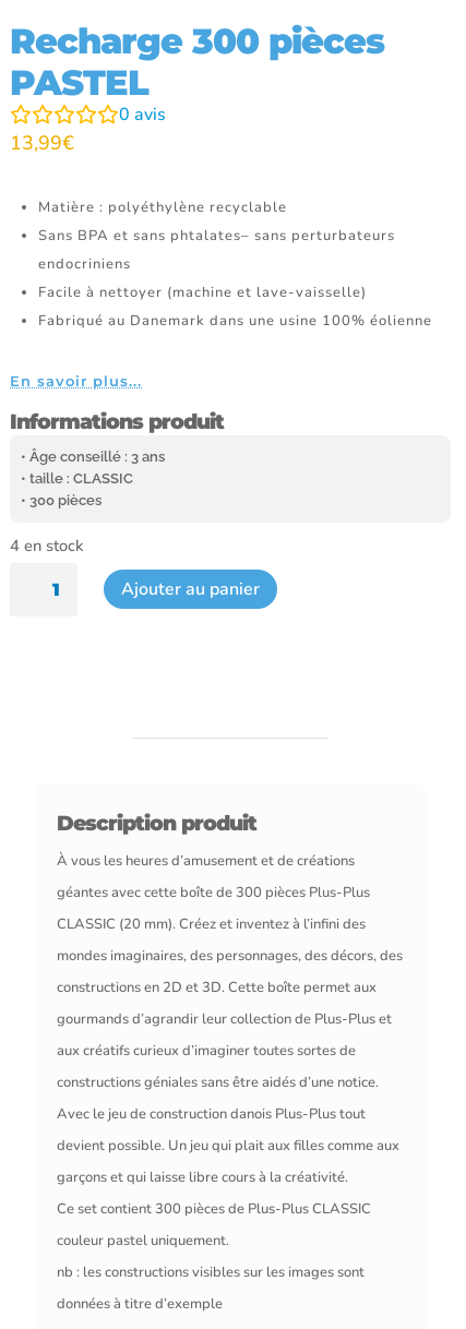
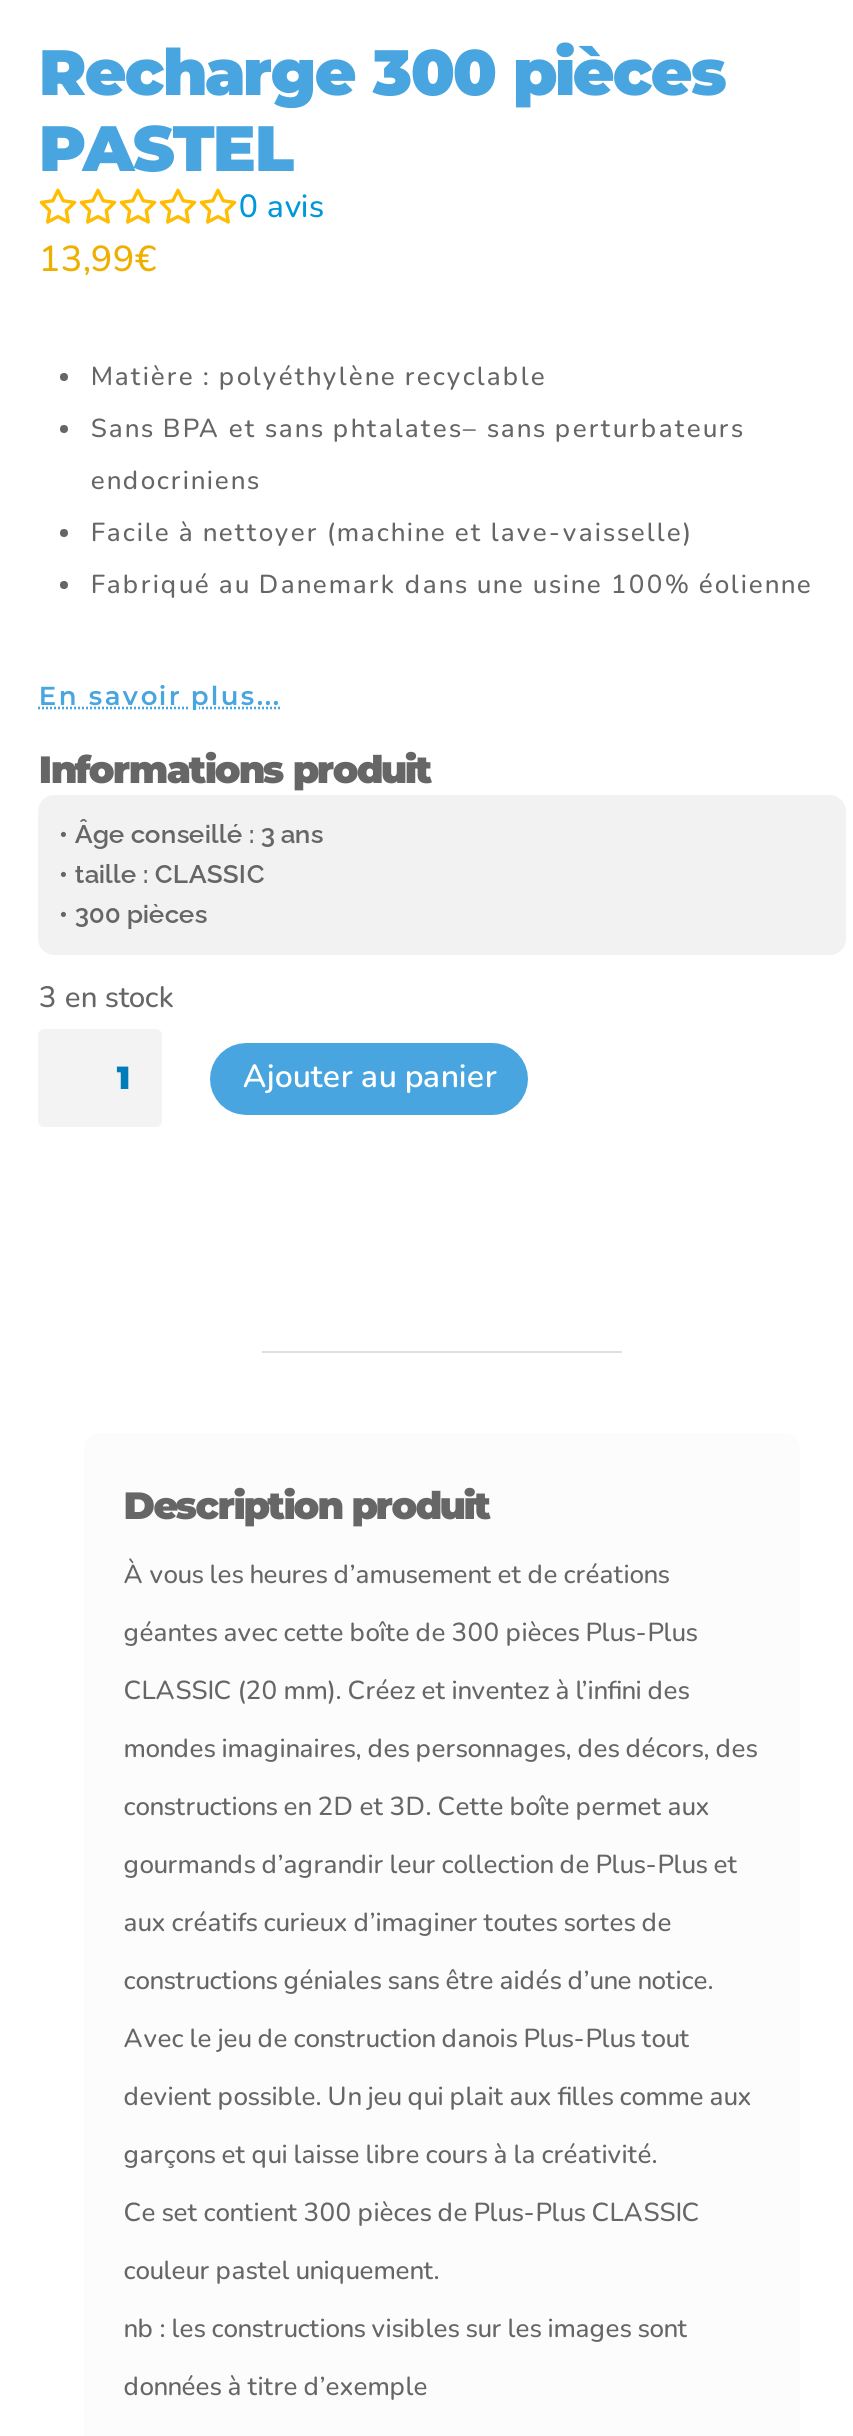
- 4 en stock
+ 3 en stock
